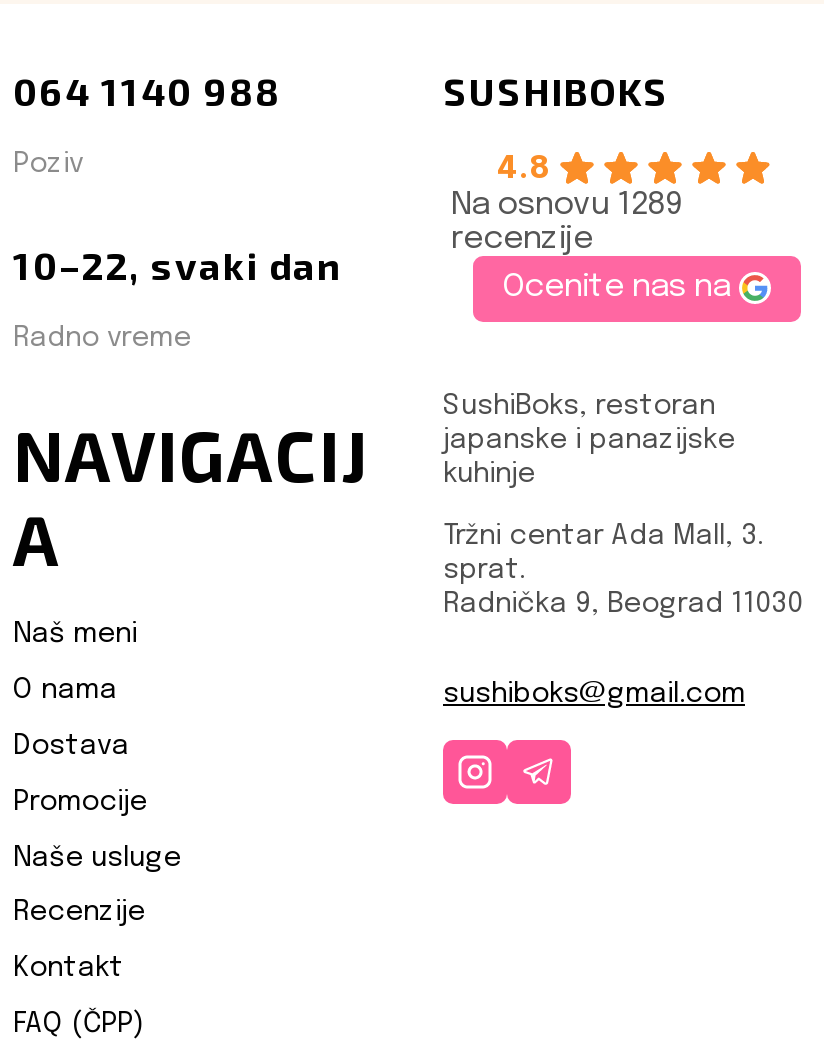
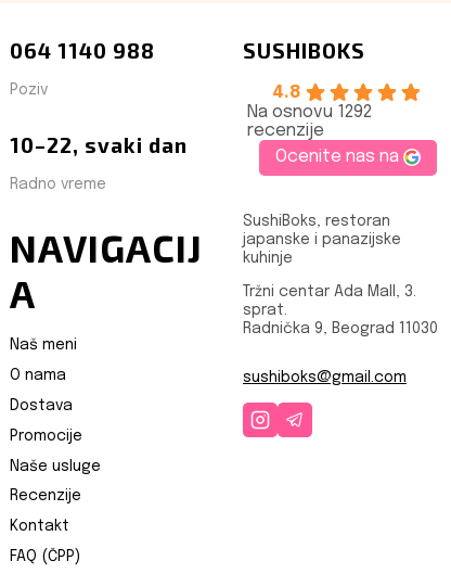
- Na osnovu 1289
+ Na osnovu 1292
